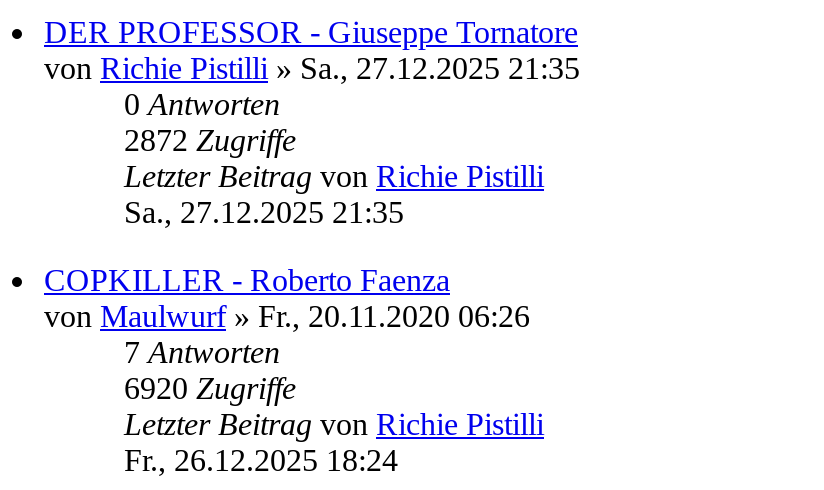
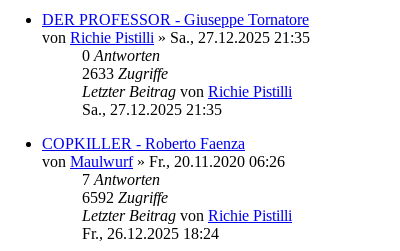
- 2872 Zugriffe
+ 2633 Zugriffe

- 6920 Zugriffe
+ 6592 Zugriffe
